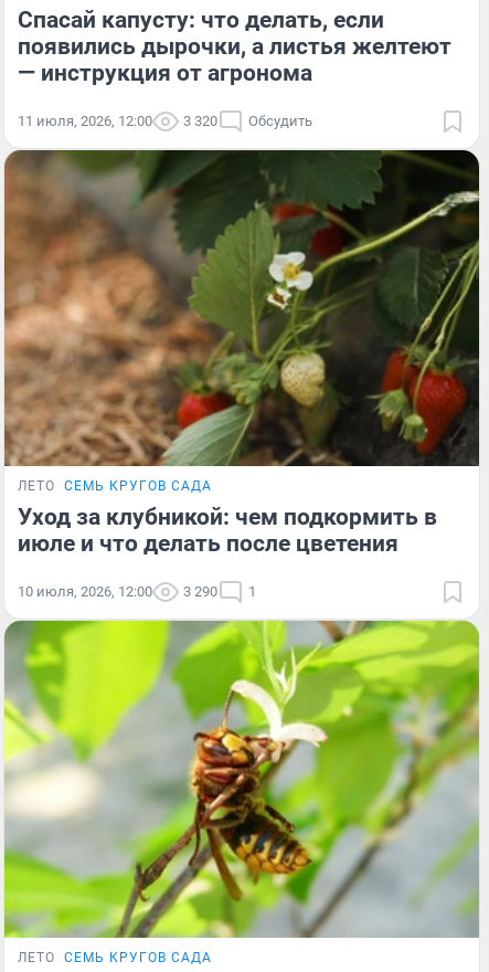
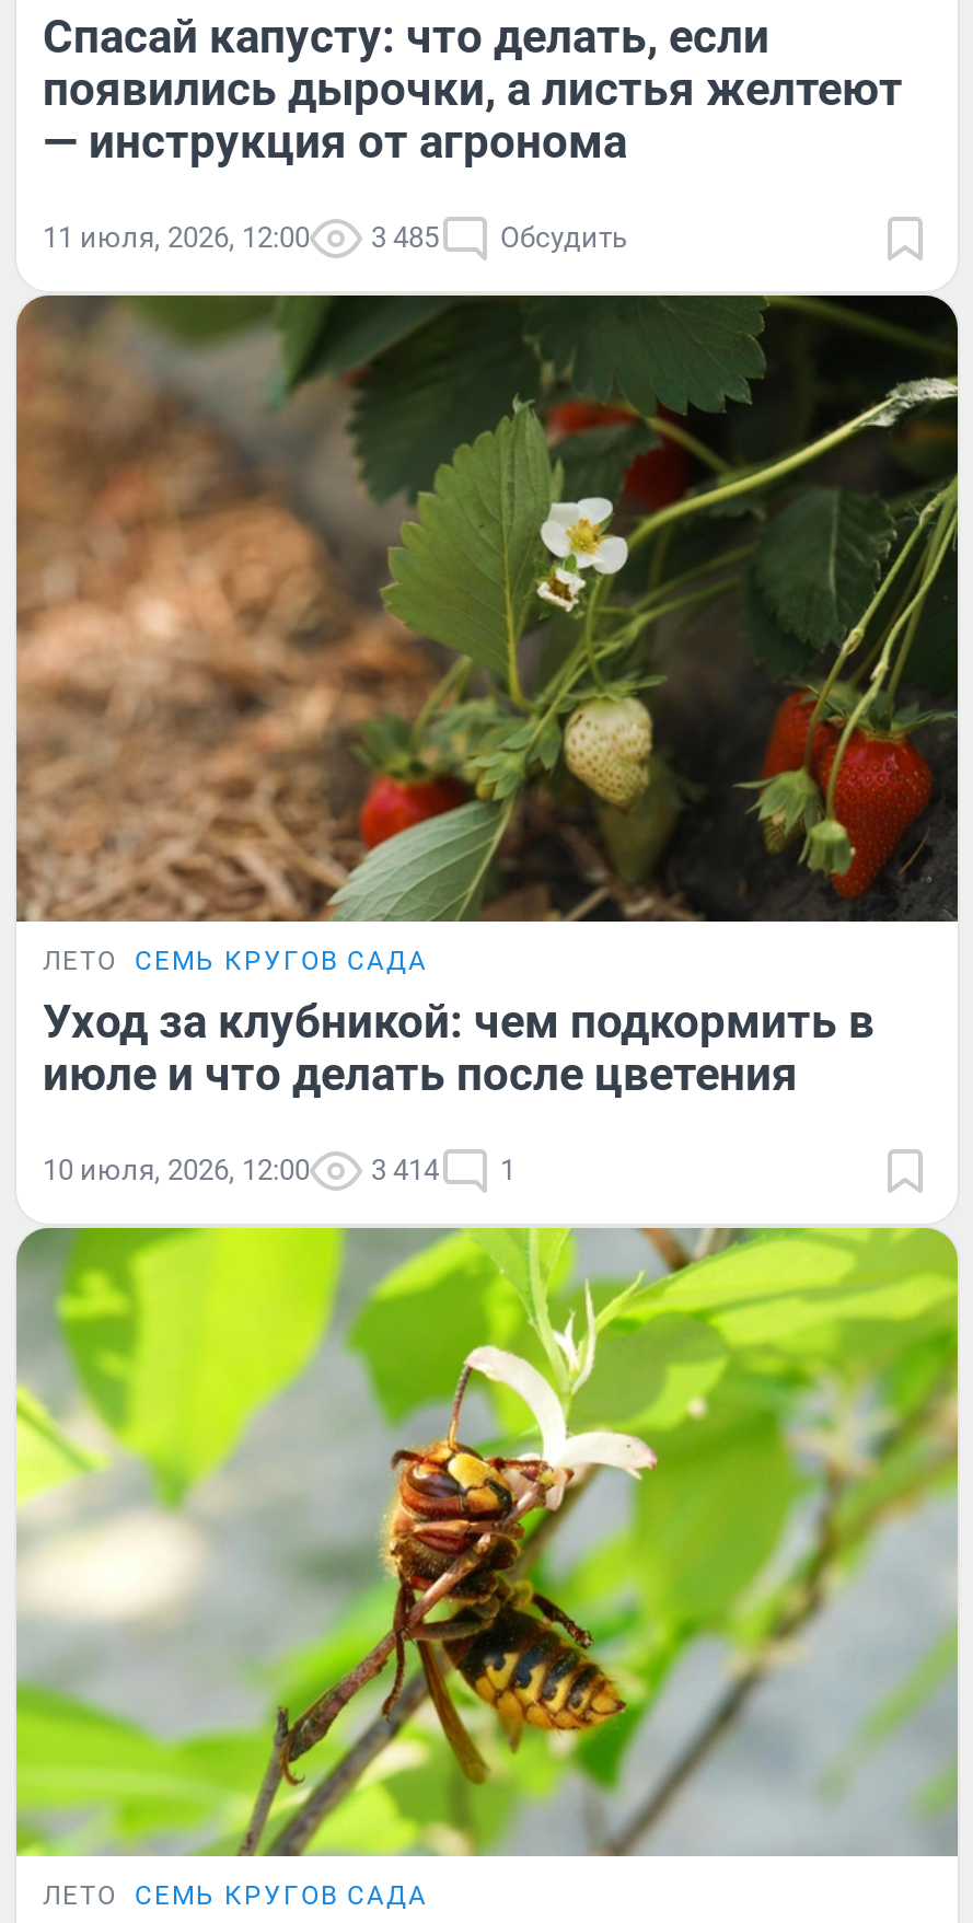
- 11 июля, 2026, 12:00 3 320 Обсудить
+ 11 июля, 2026, 12:00 3 485 Обсудить

- 10 июля, 2026, 12:00 3 290 1
+ 10 июля, 2026, 12:00 3 414 1
